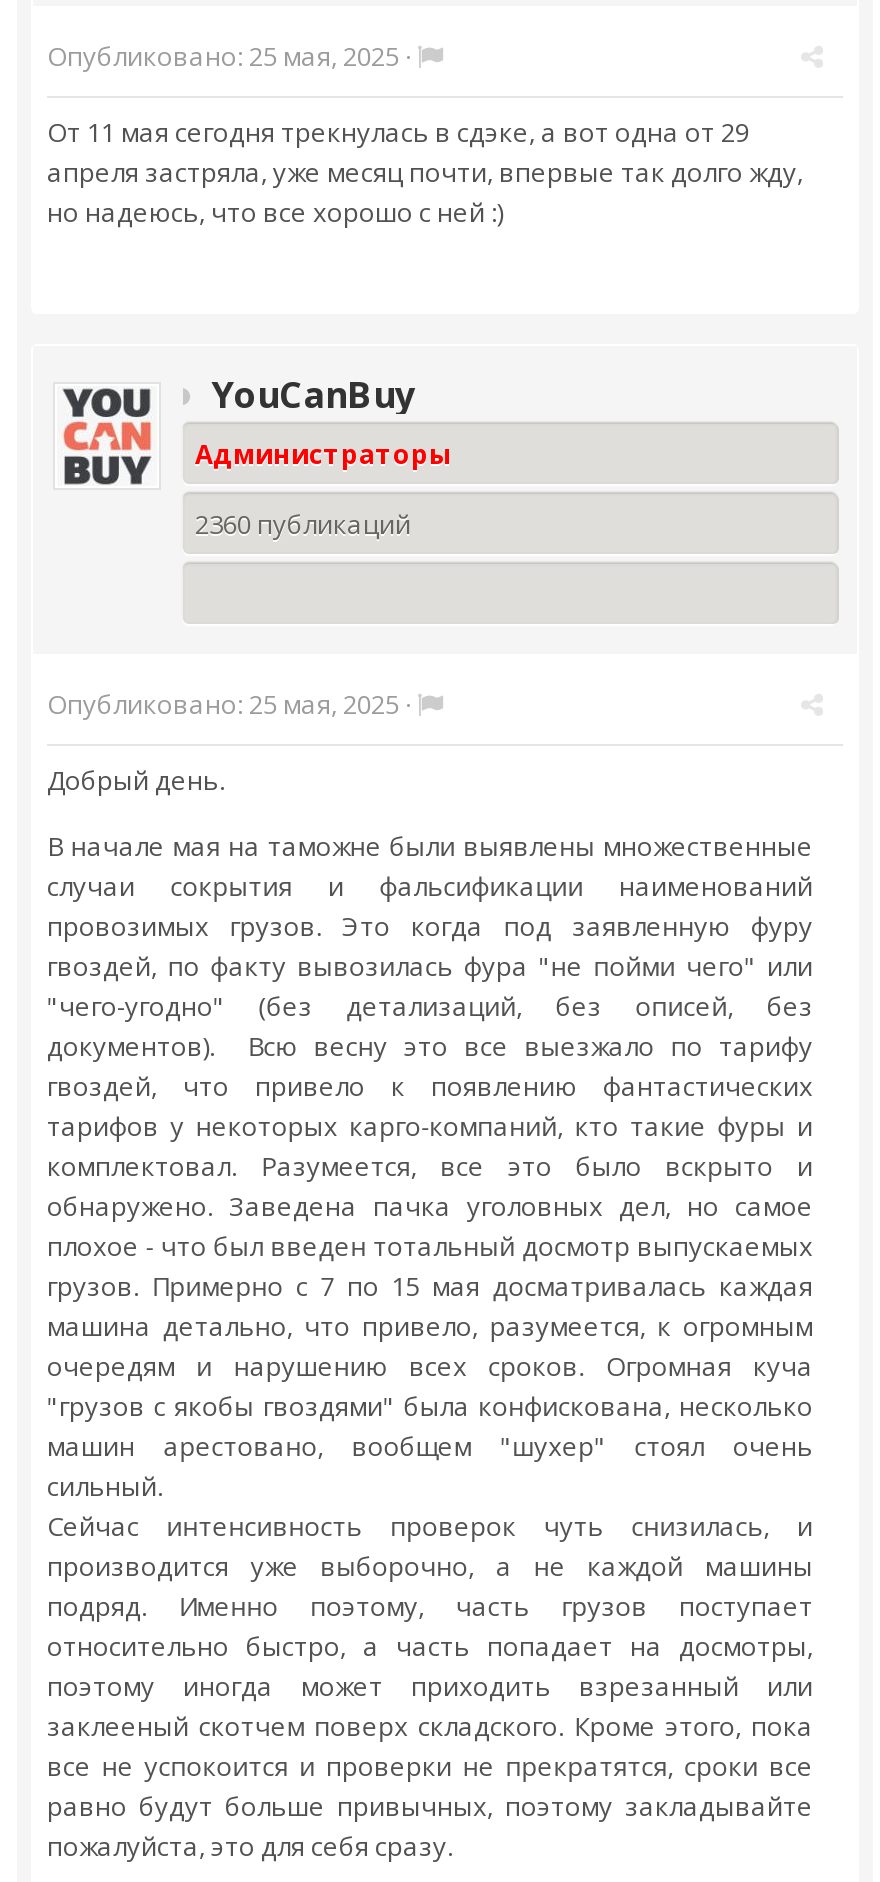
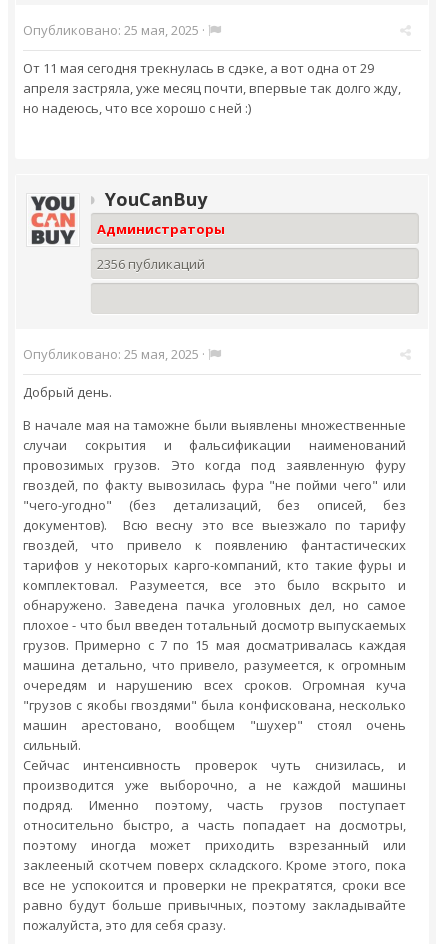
- 2360 публикаций
+ 2356 публикаций
